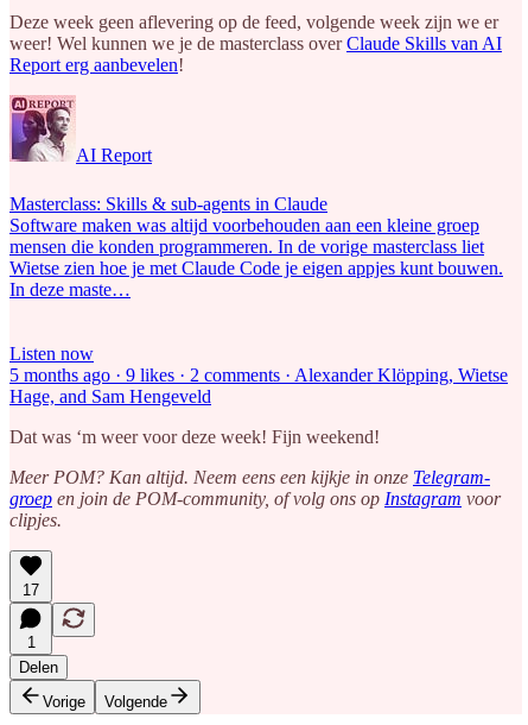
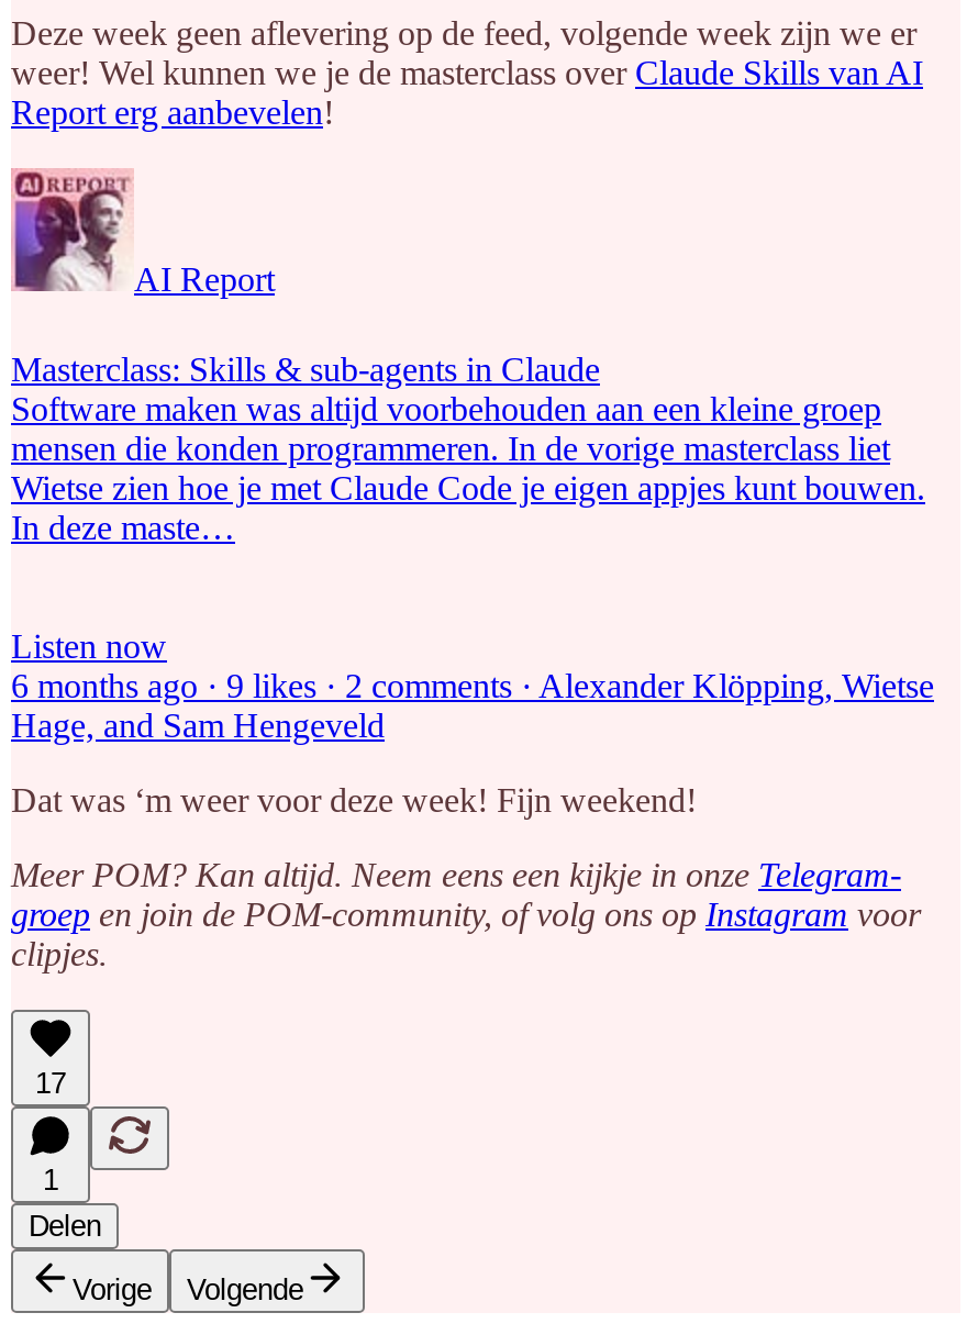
- 5 months ago · 9 likes · 2 comments · Alexander Klöpping, Wietse
+ 6 months ago · 9 likes · 2 comments · Alexander Klöpping, Wietse
